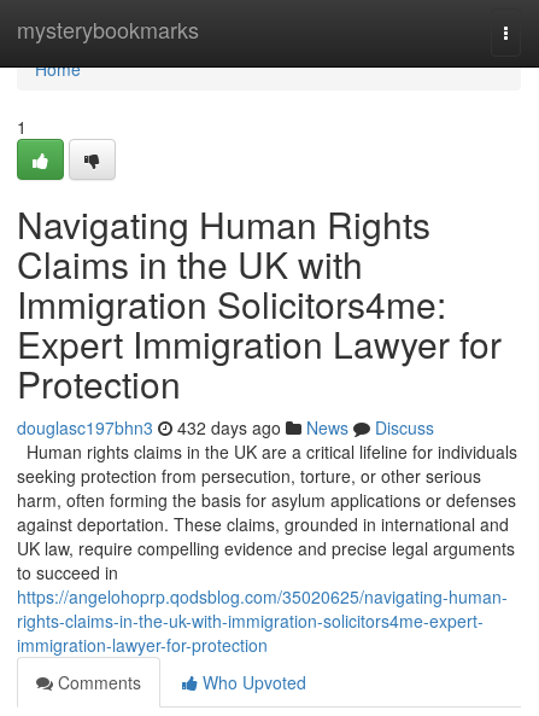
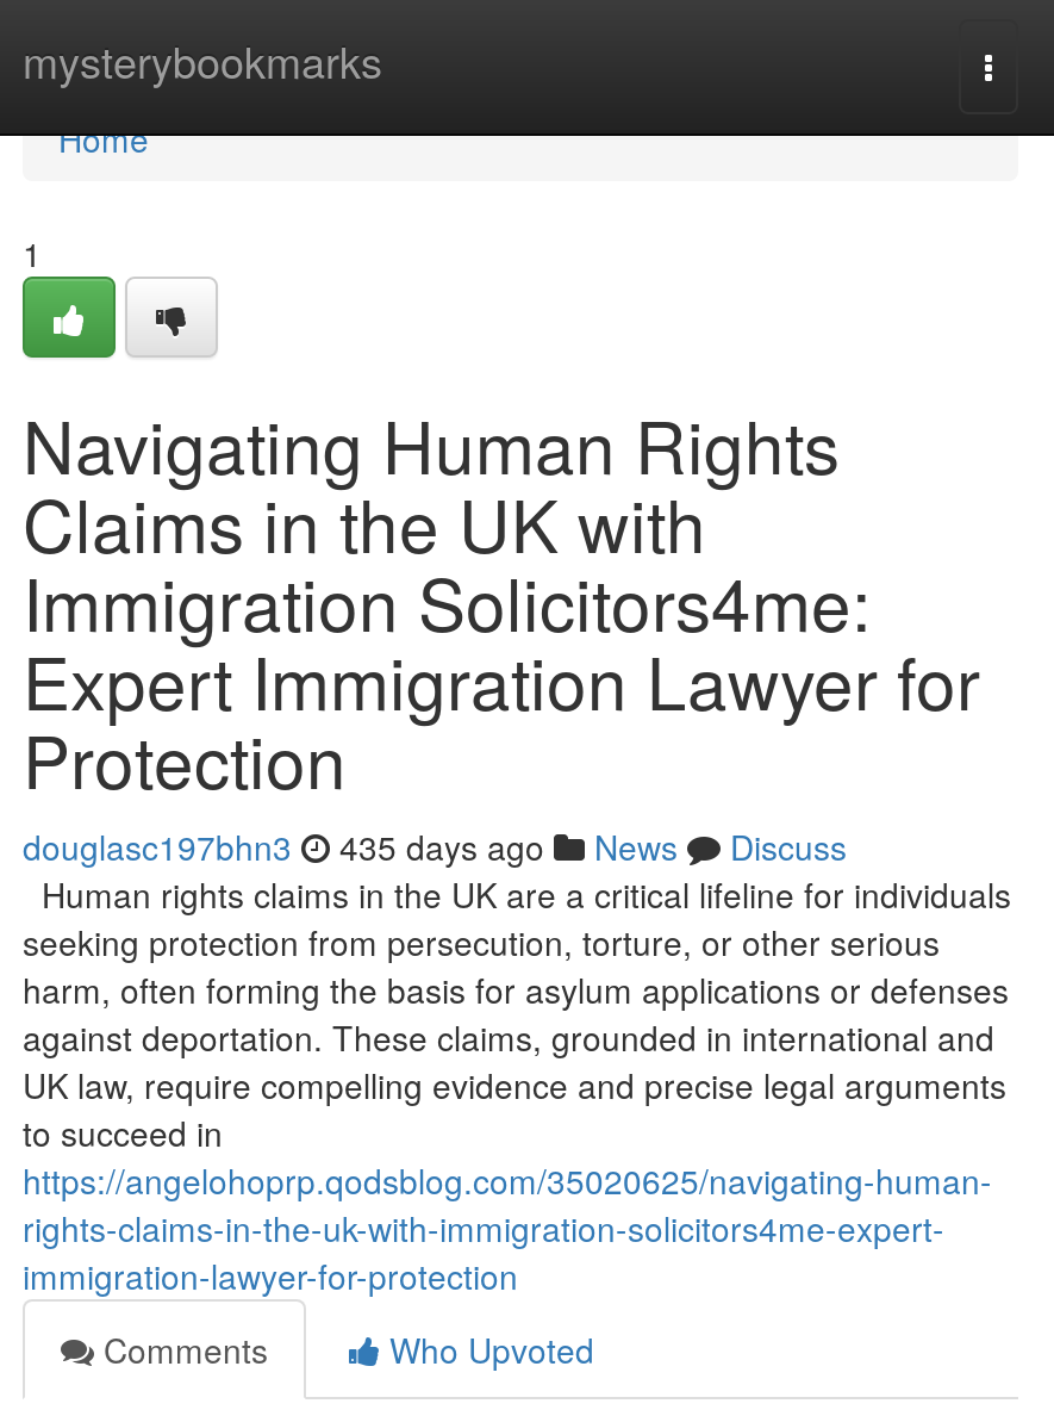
- douglasc197bhn3 432 days ago News Discuss
+ douglasc197bhn3 435 days ago News Discuss
